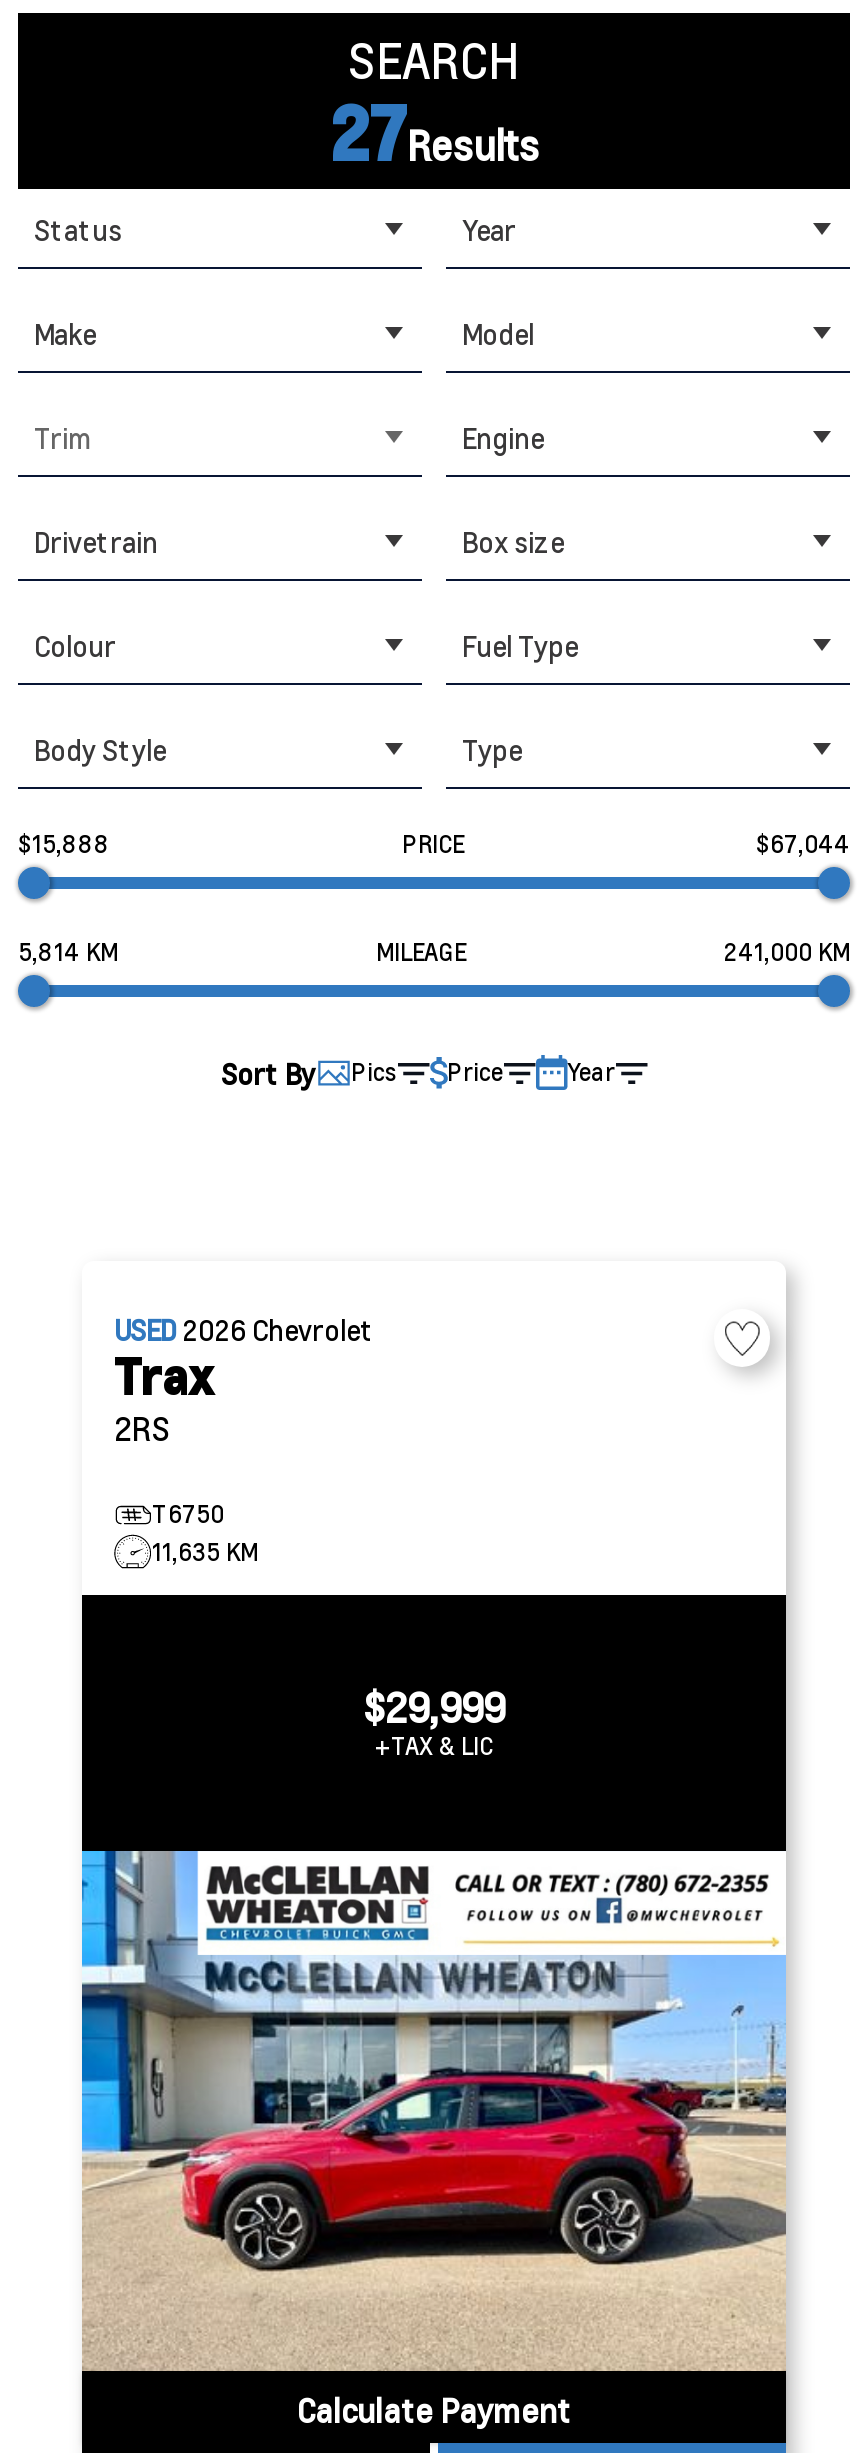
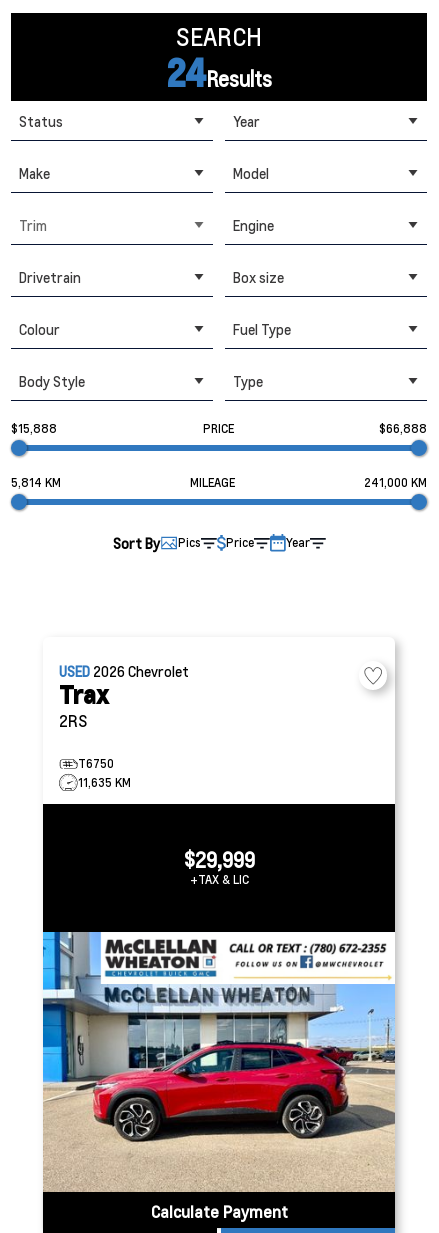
- 27Results
+ 24Results

- $67,044
+ $66,888
